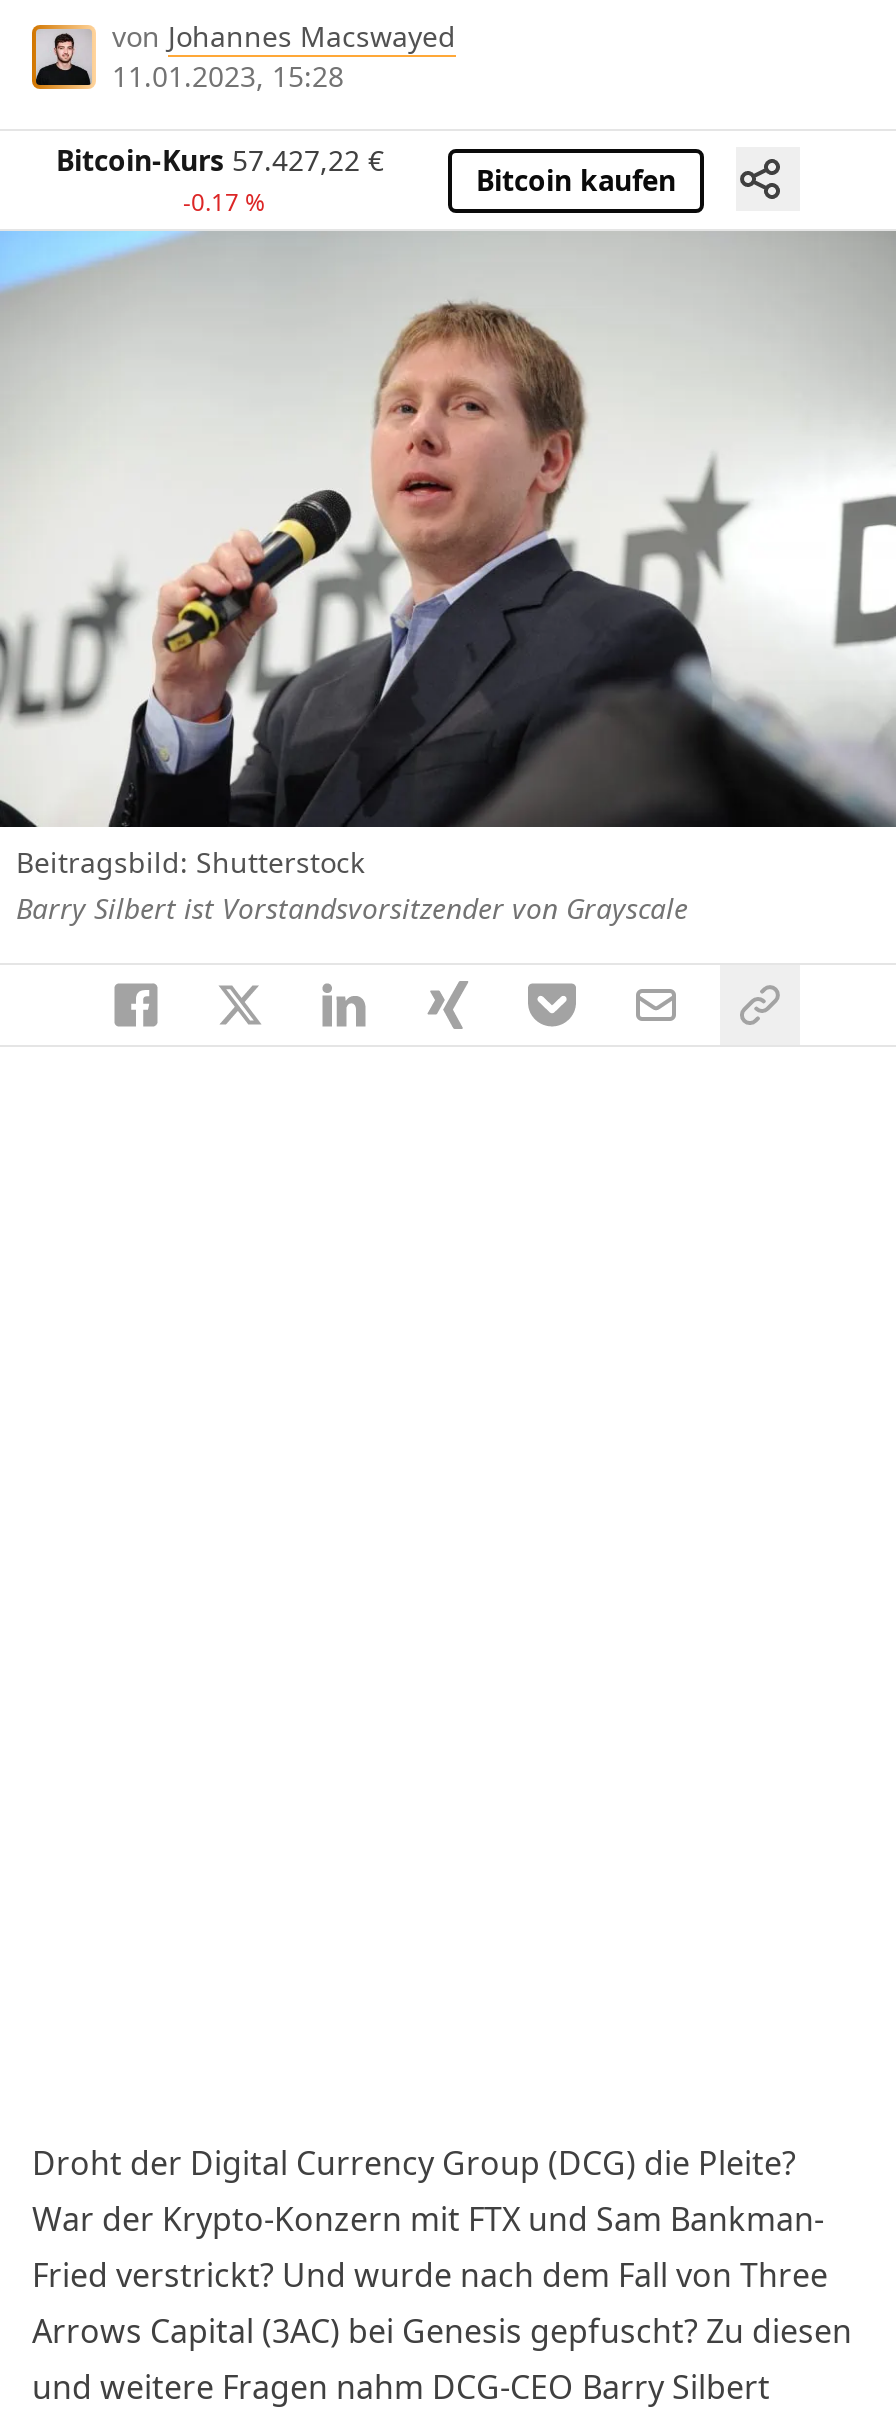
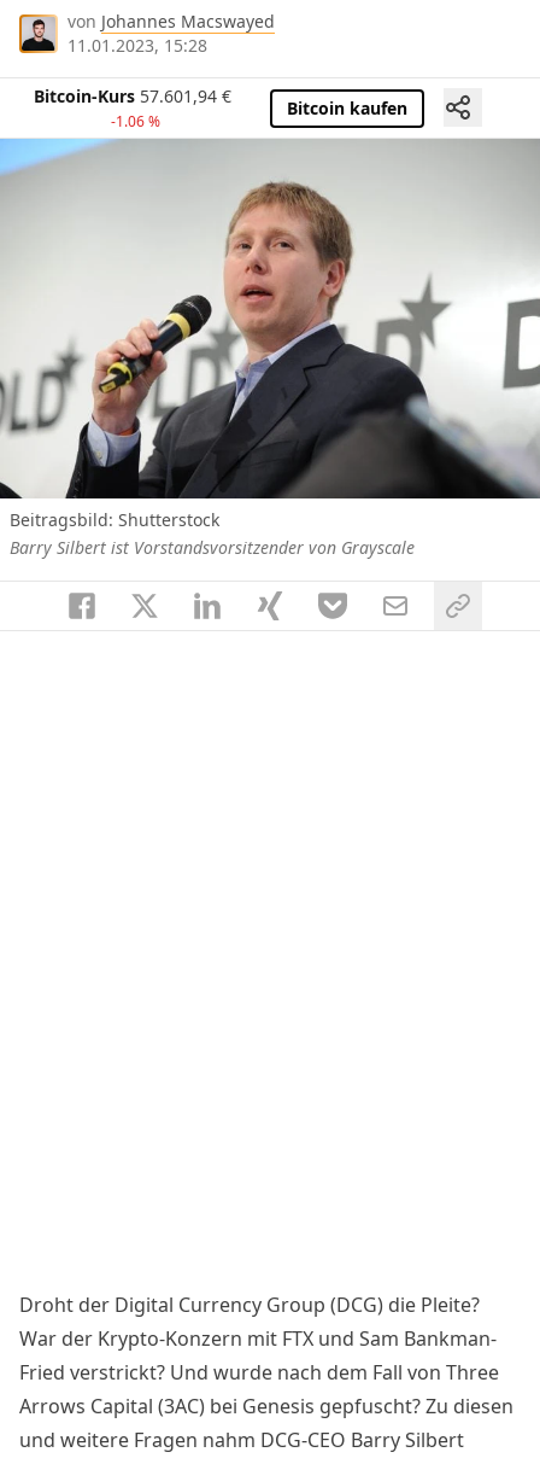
- Bitcoin-Kurs 57.427,22 €
+ Bitcoin-Kurs 57.601,94 €

- -0.17 %
+ -1.06 %
